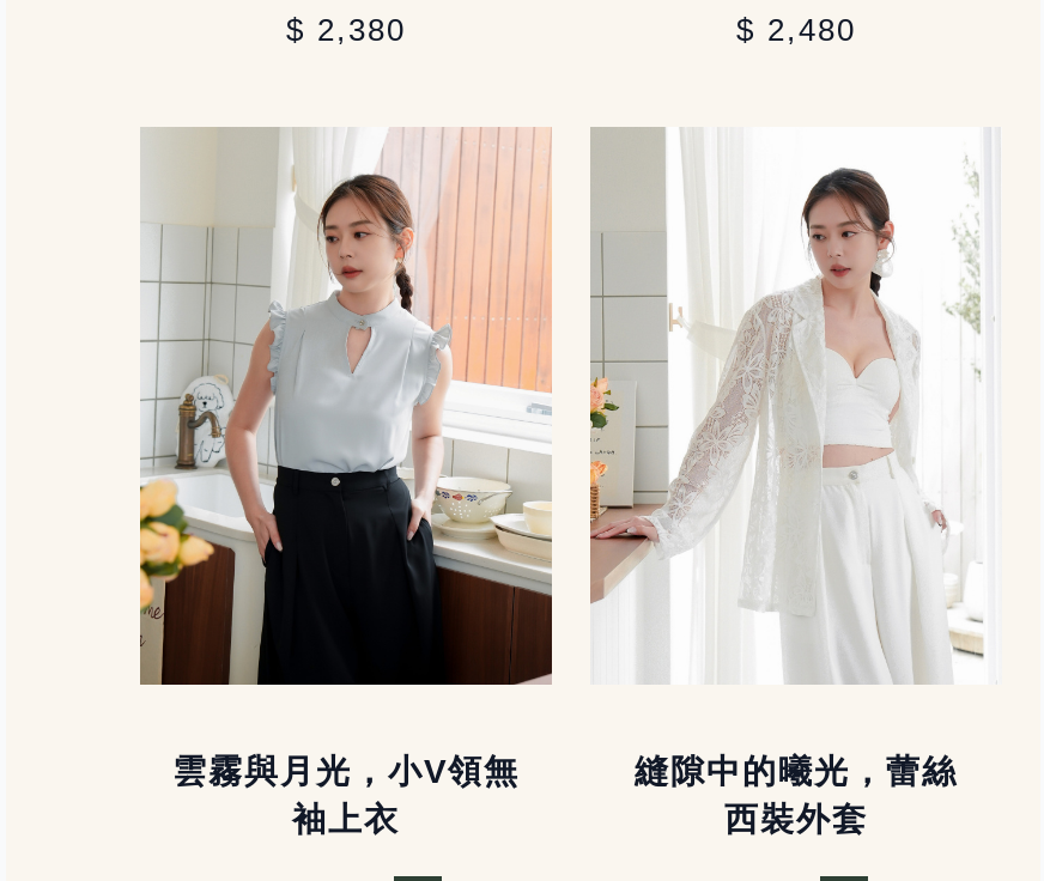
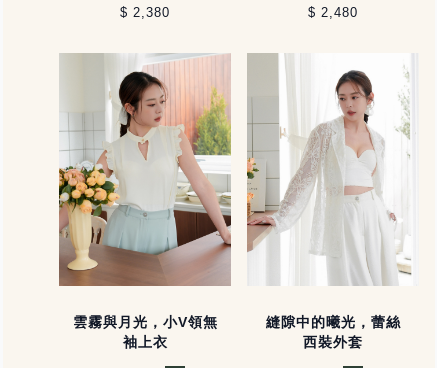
- [image]
+ [image]
